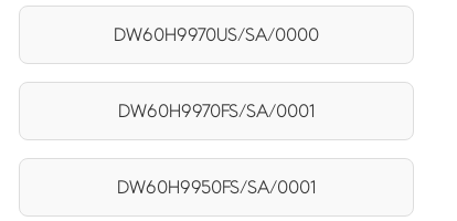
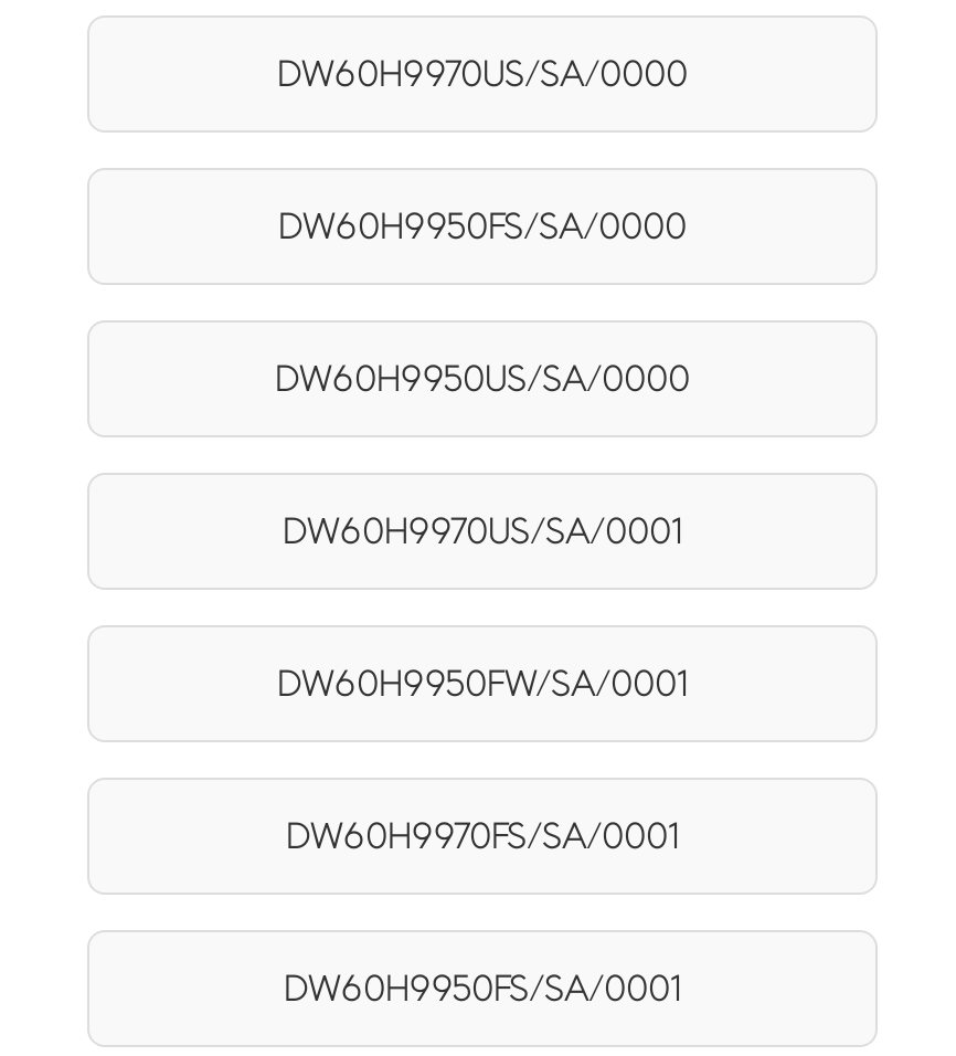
+ DW60H9950US/SA/0000

+ DW60H9950FW/SA/0001

+ DW60H9950FS/SA/0000

+ DW60H9970US/SA/0001
